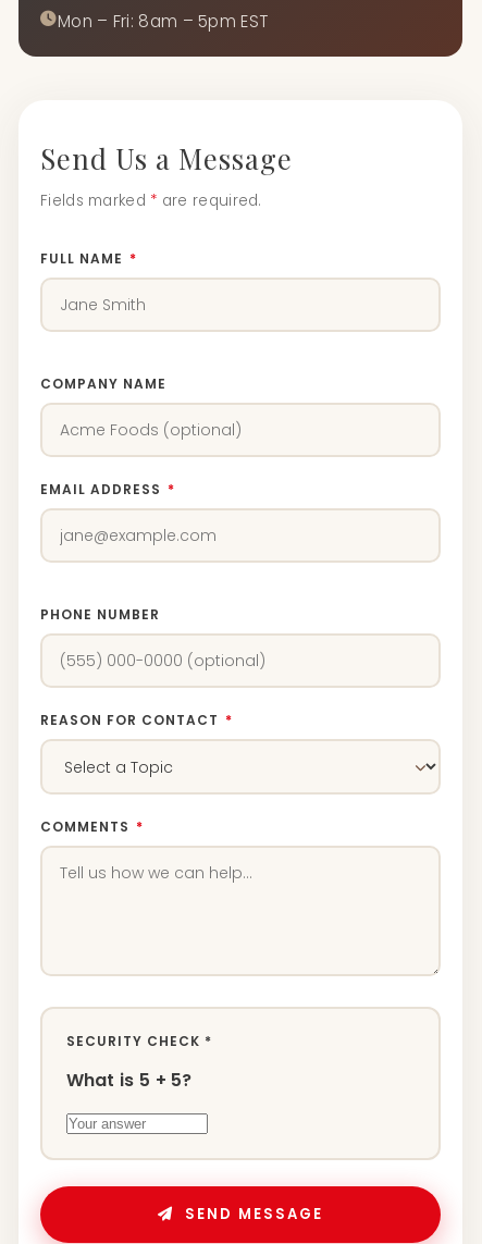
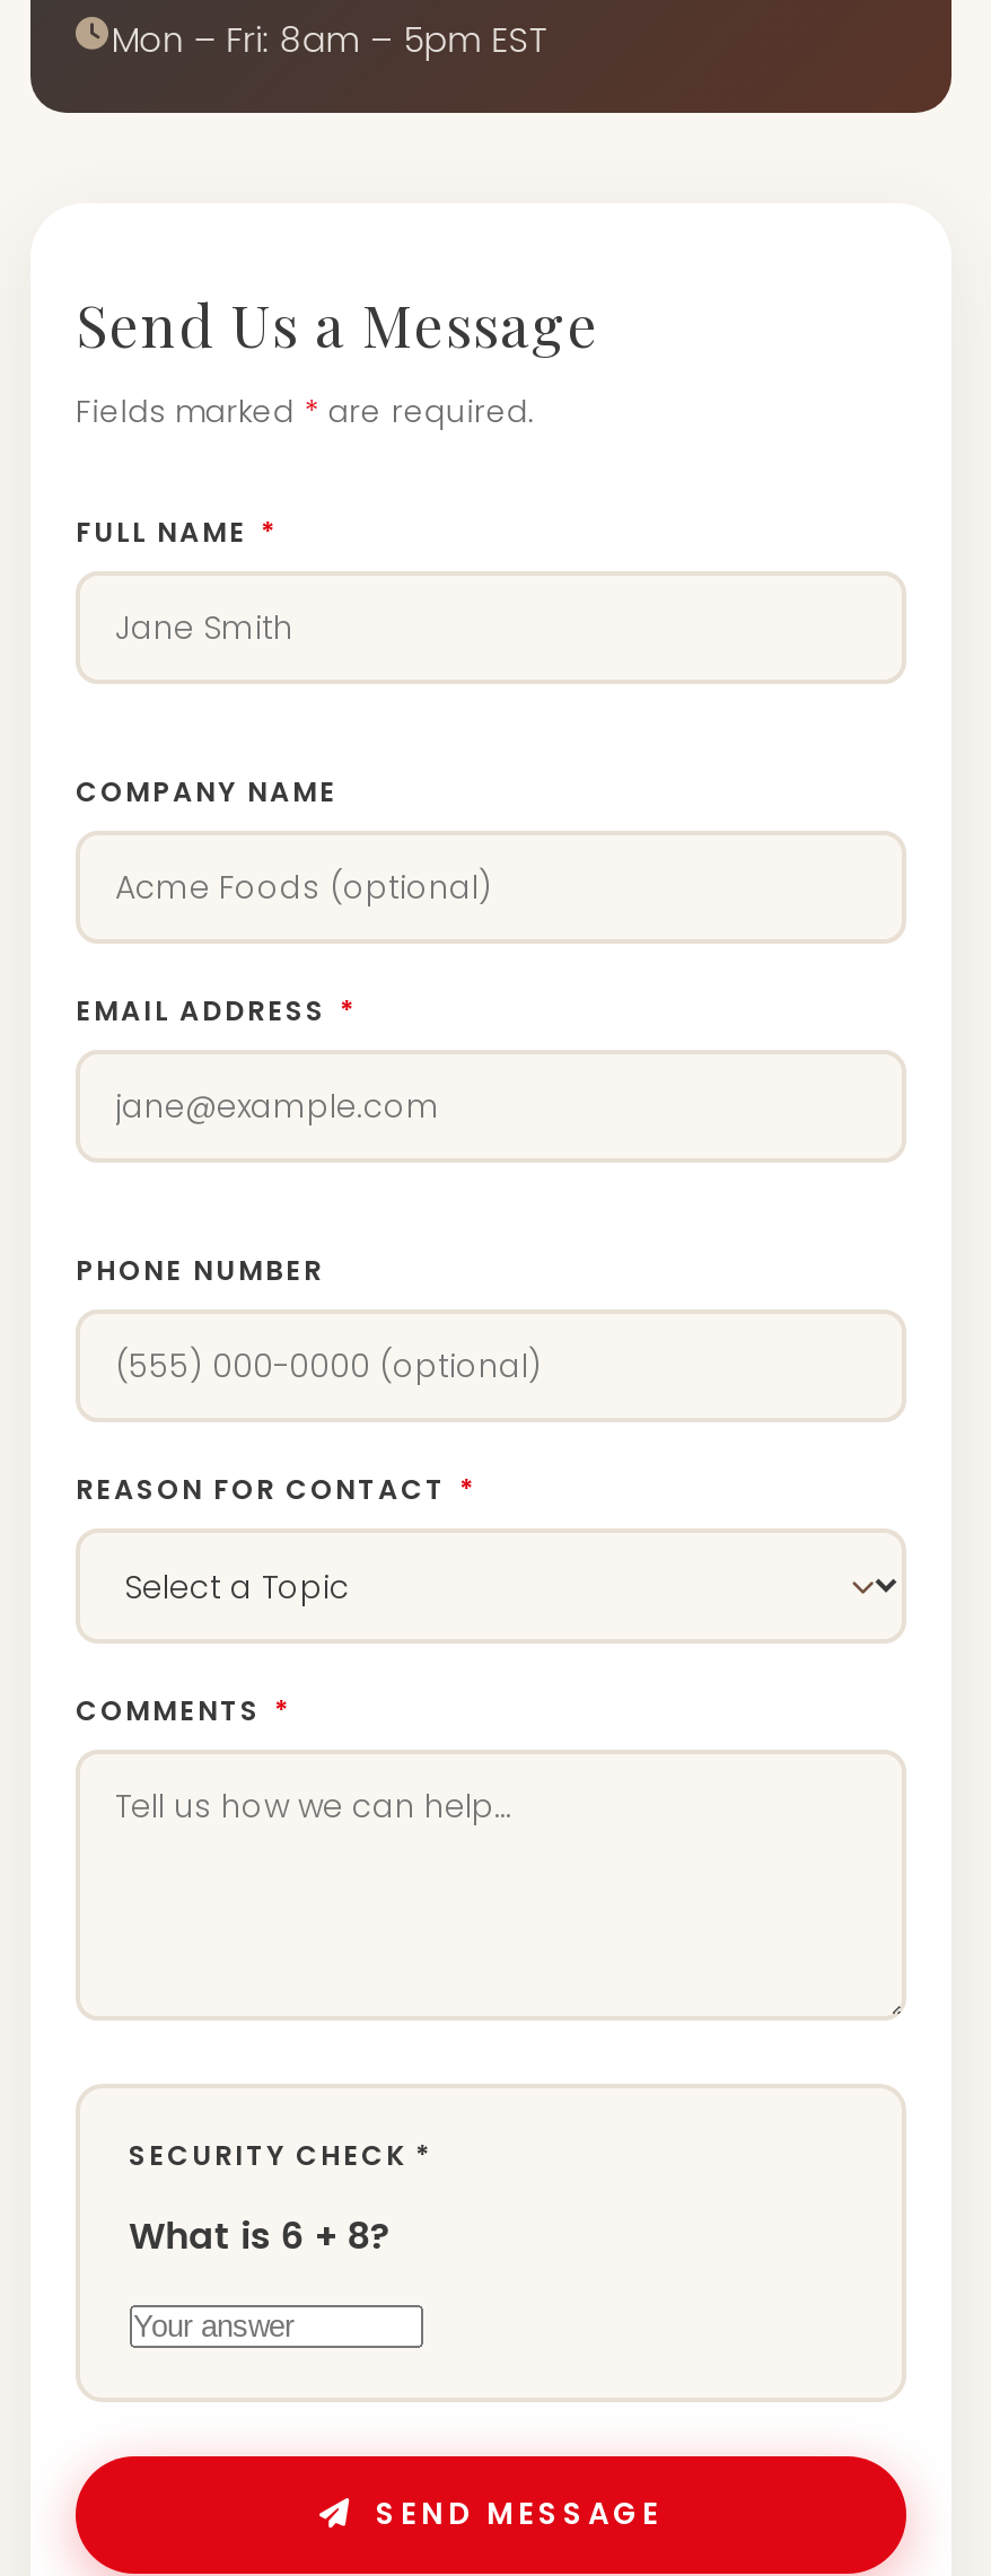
- What is 5 + 5?
+ What is 6 + 8?
